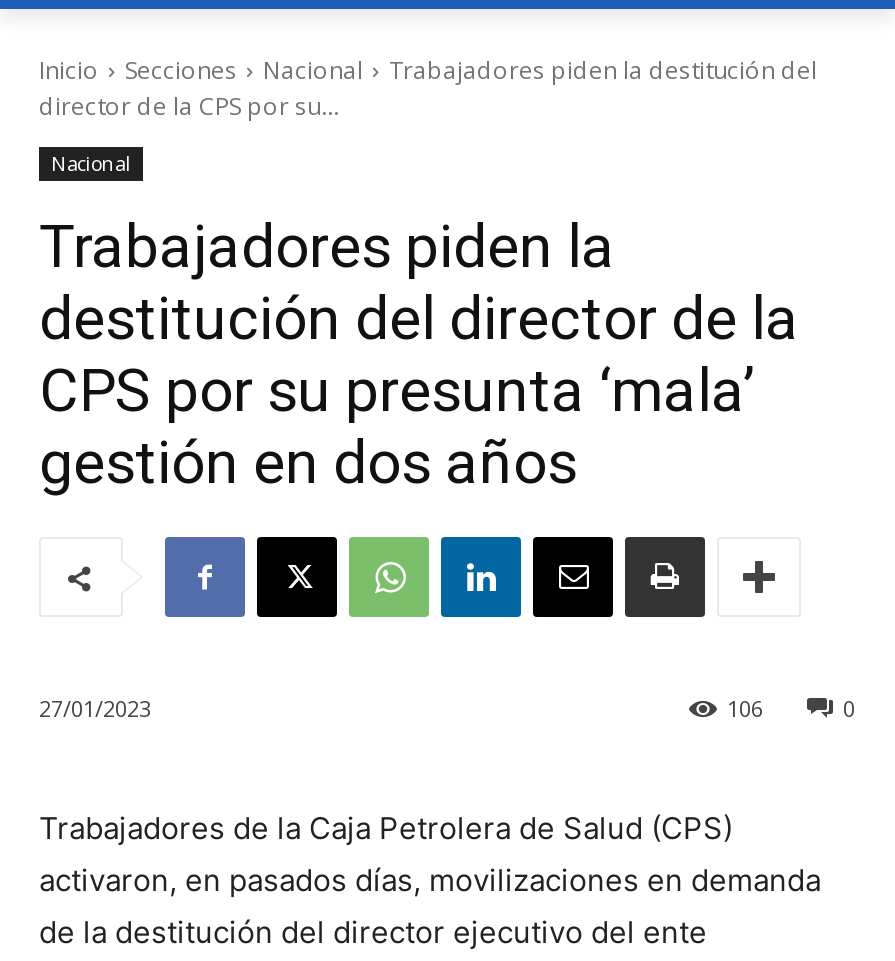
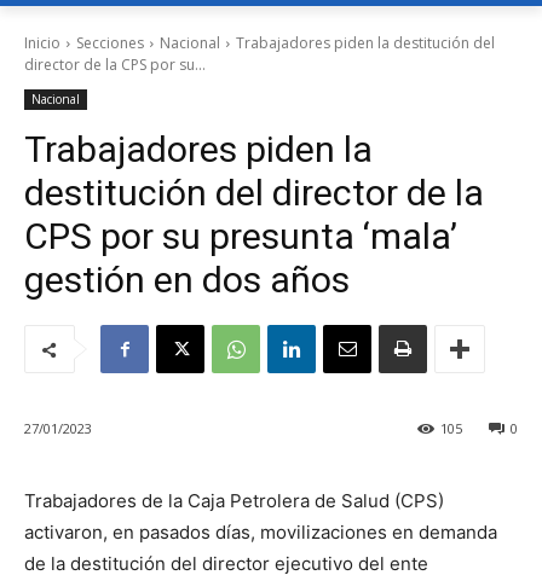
- 106
+ 105
